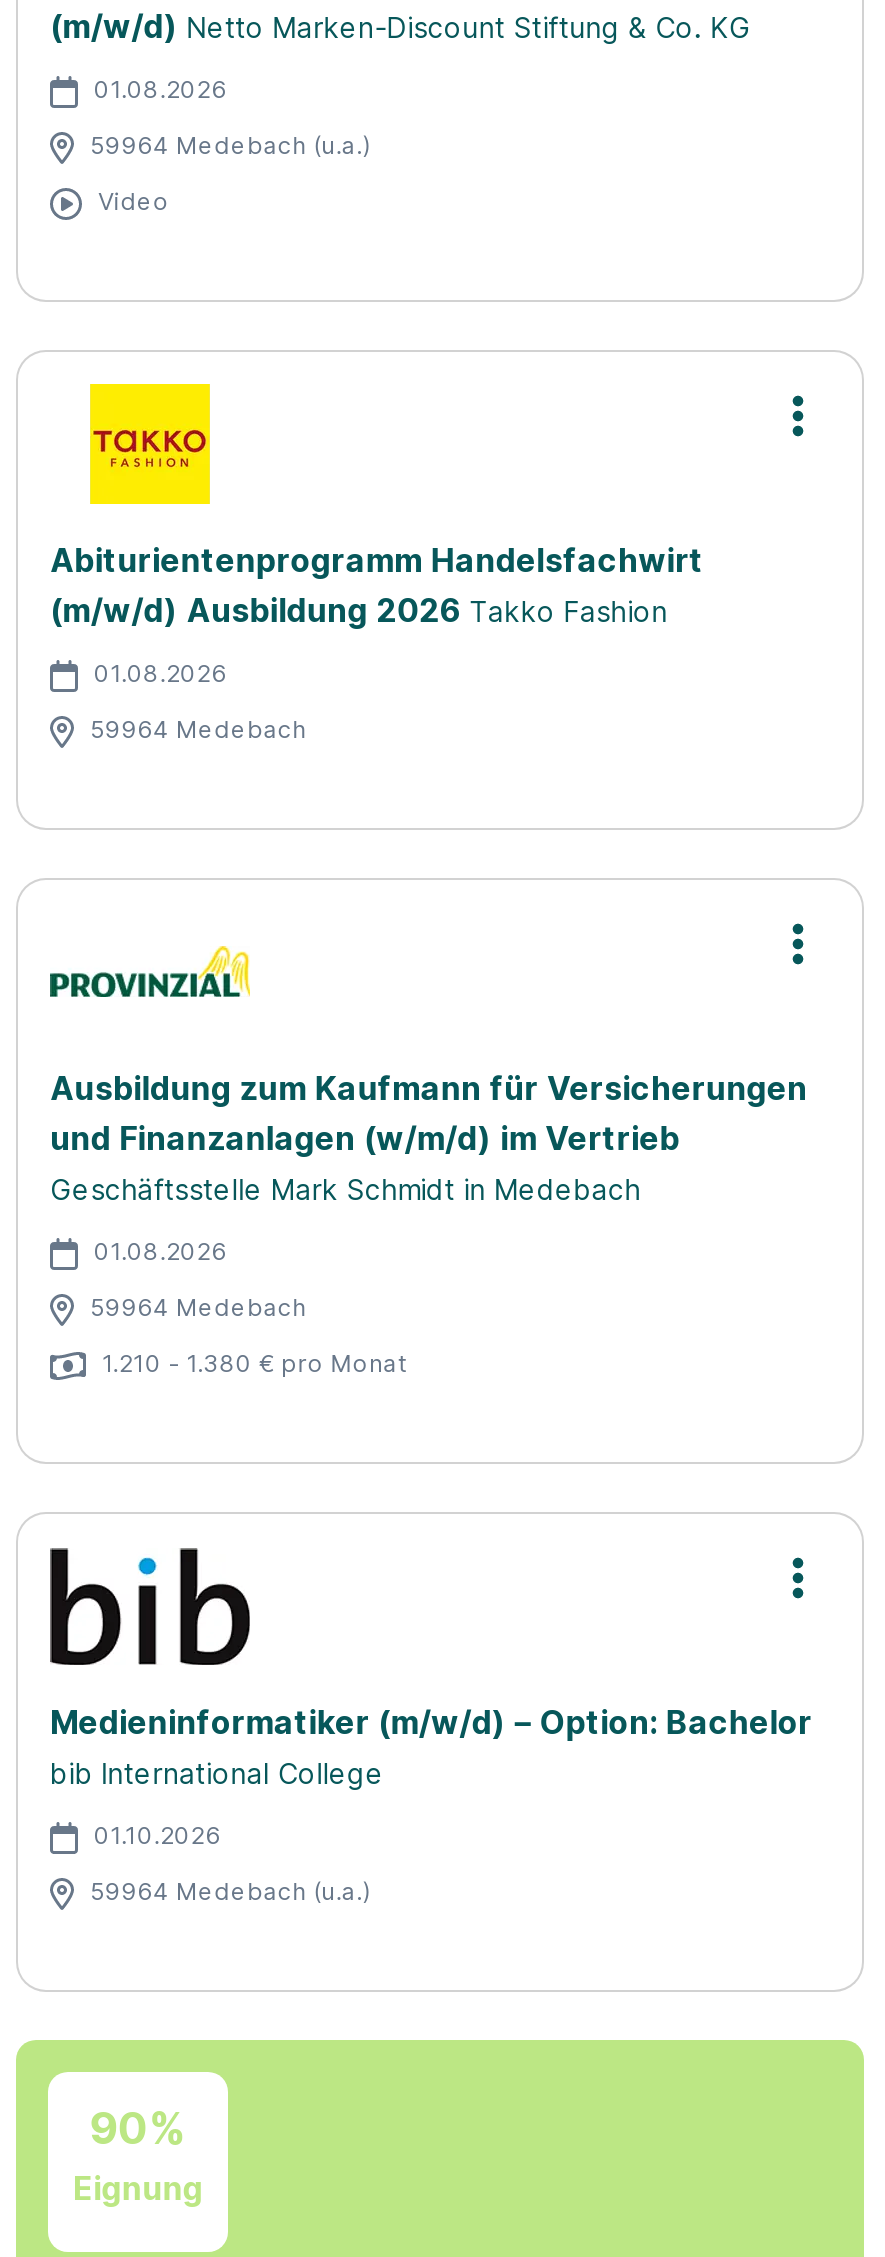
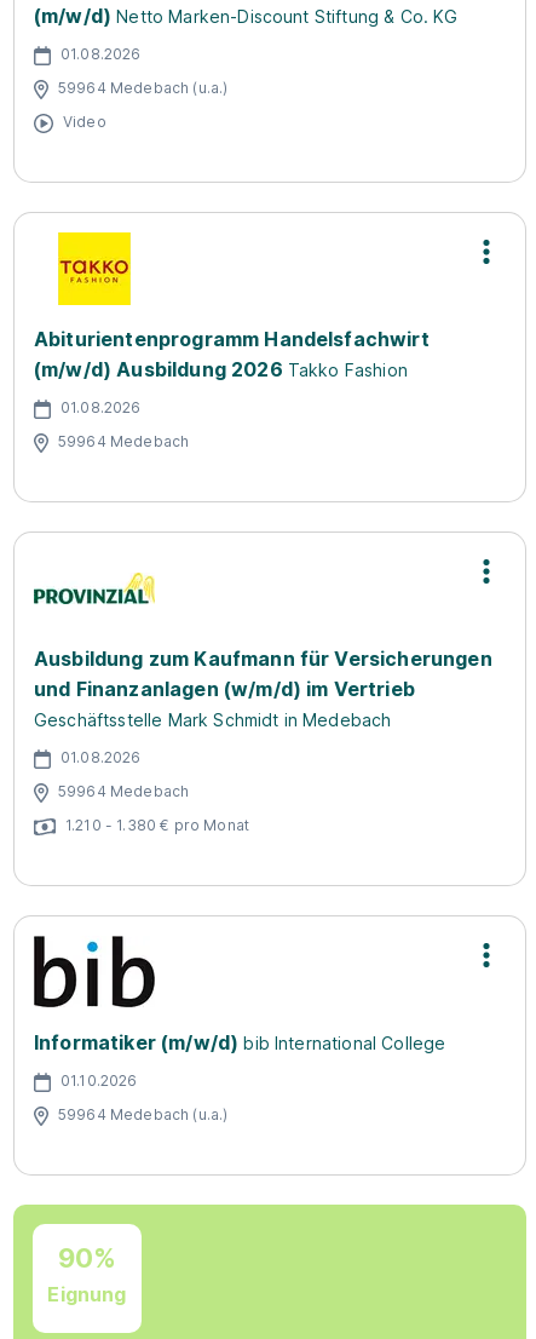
- Medieninformatiker (m/w/d) – Option: Bachelor
- bib International College
+ Informatiker (m/w/d) bib International College
